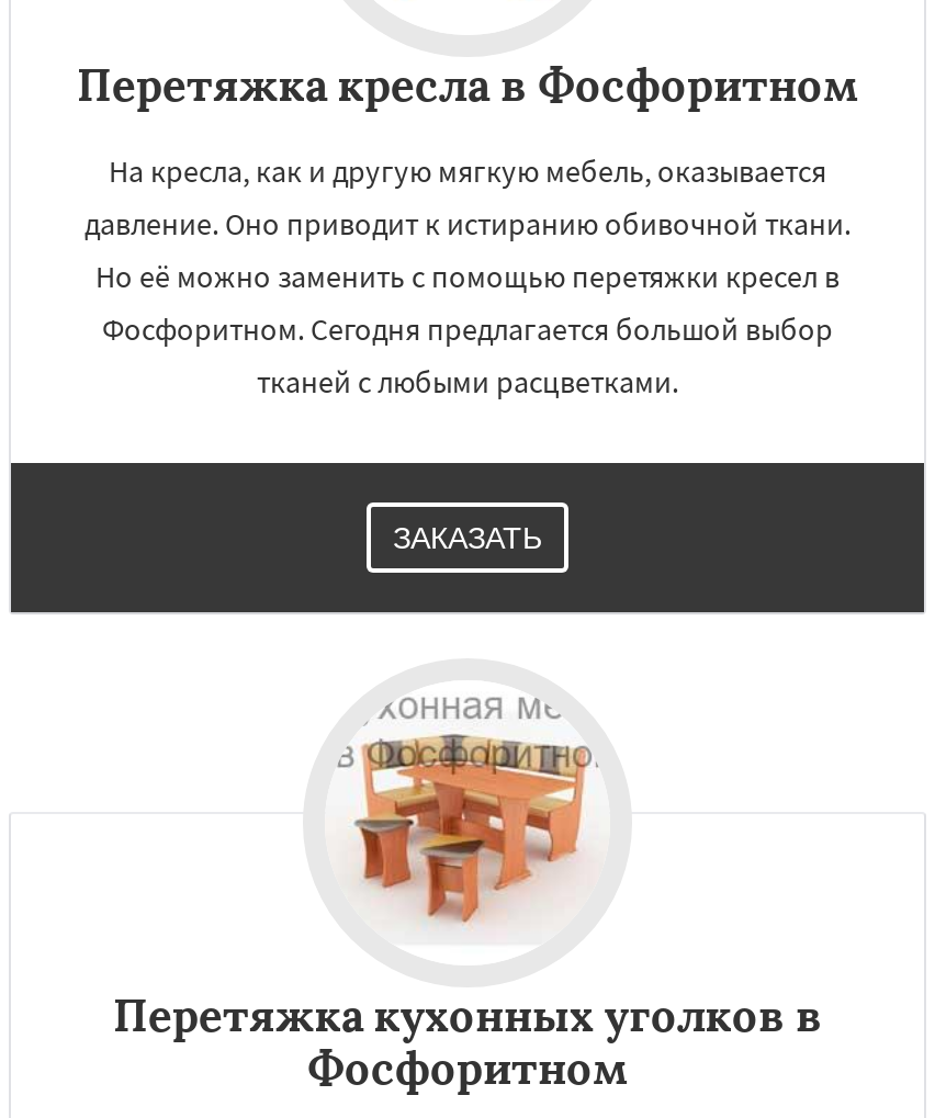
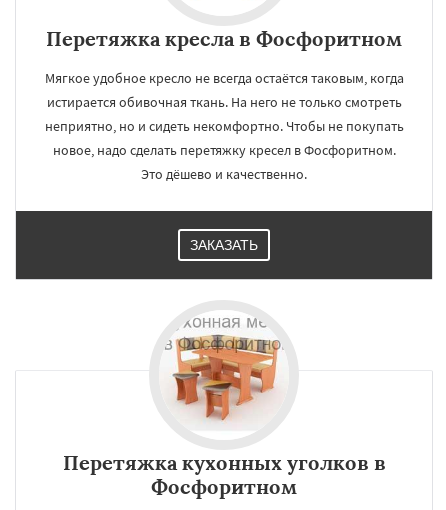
- На кресла, как и другую мягкую мебель, оказывается
- давление. Оно приводит к истиранию обивочной ткани.
- Но её можно заменить с помощью перетяжки кресел в
- Фосфоритном. Сегодня предлагается большой выбор
- тканей с любыми расцветками.
+ Мягкое удобное кресло не всегда остаётся таковым, когда
+ истирается обивочная ткань. На него не только смотреть
+ неприятно, но и сидеть некомфортно. Чтобы не покупать
+ новое, надо сделать перетяжку кресел в Фосфоритном.
+ Это дёшево и качественно.
